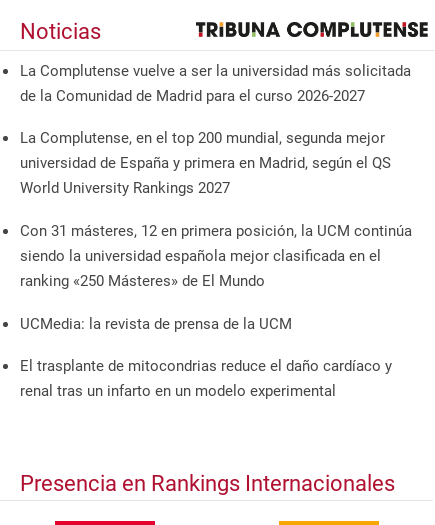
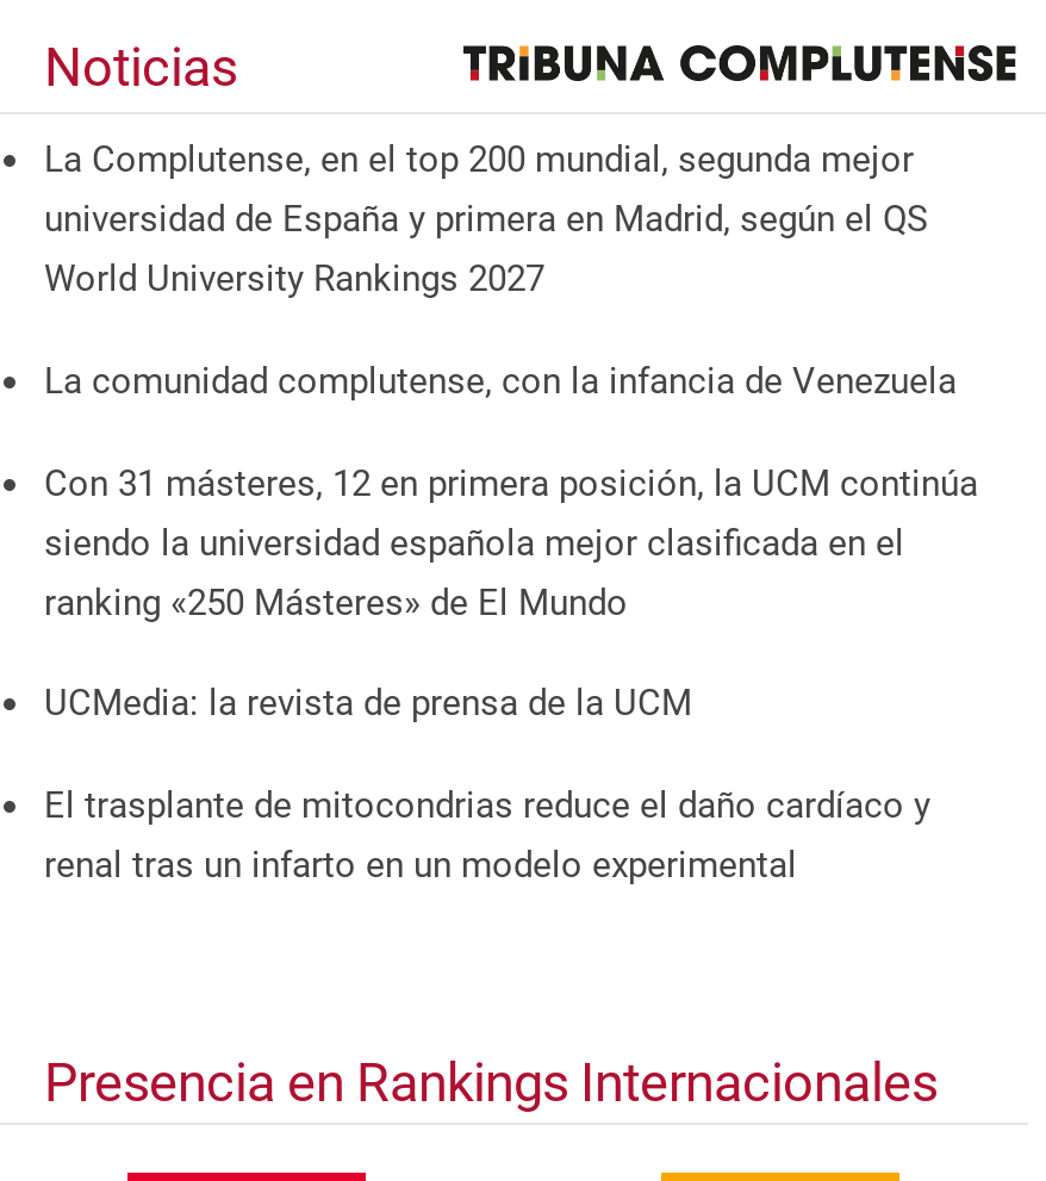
- La Complutense vuelve a ser la universidad más solicitada
- de la Comunidad de Madrid para el curso 2026-2027

moved up: La Complutense, en el top 200 mundial, segunda mejor | universidad de España y primera en Madrid, según el QS | World University Rankings 2027

+ La comunidad complutense, con la infancia de Venezuela
